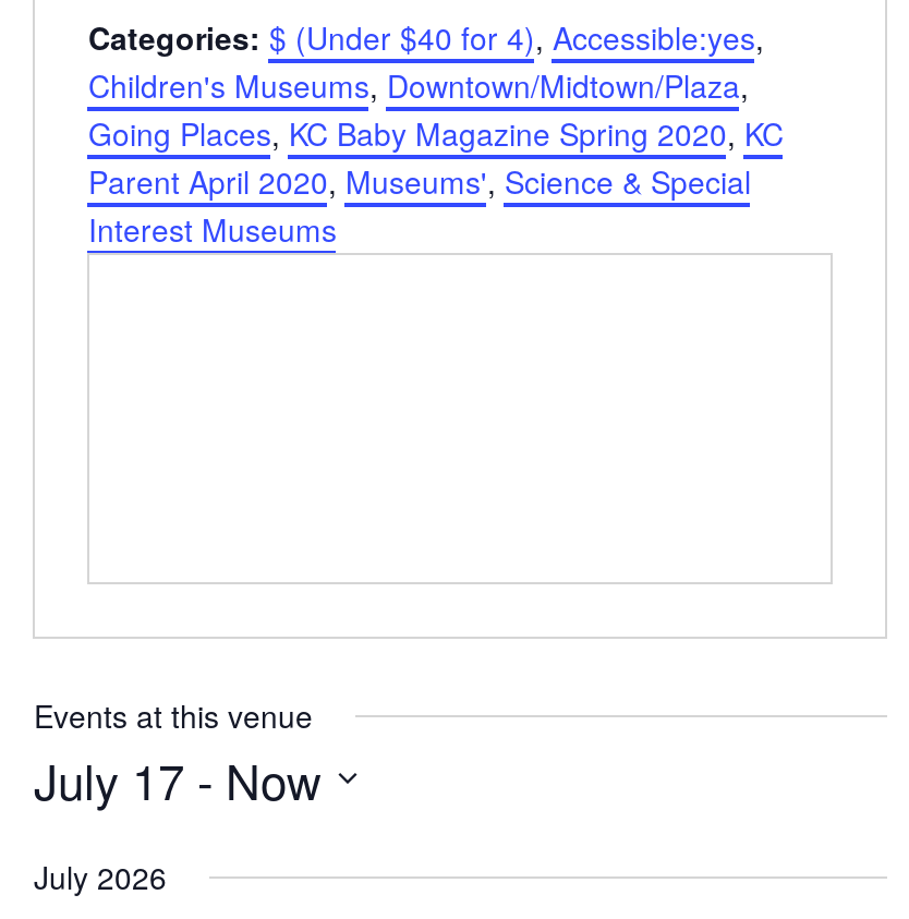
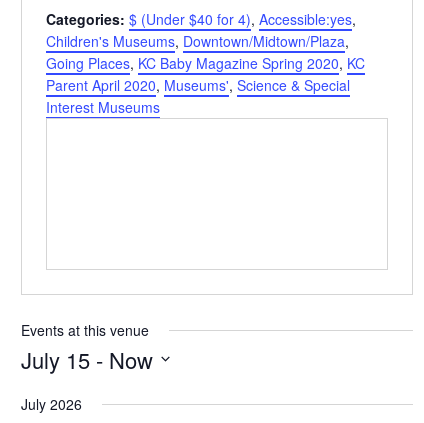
- July 17 - Now
+ July 15 - Now
